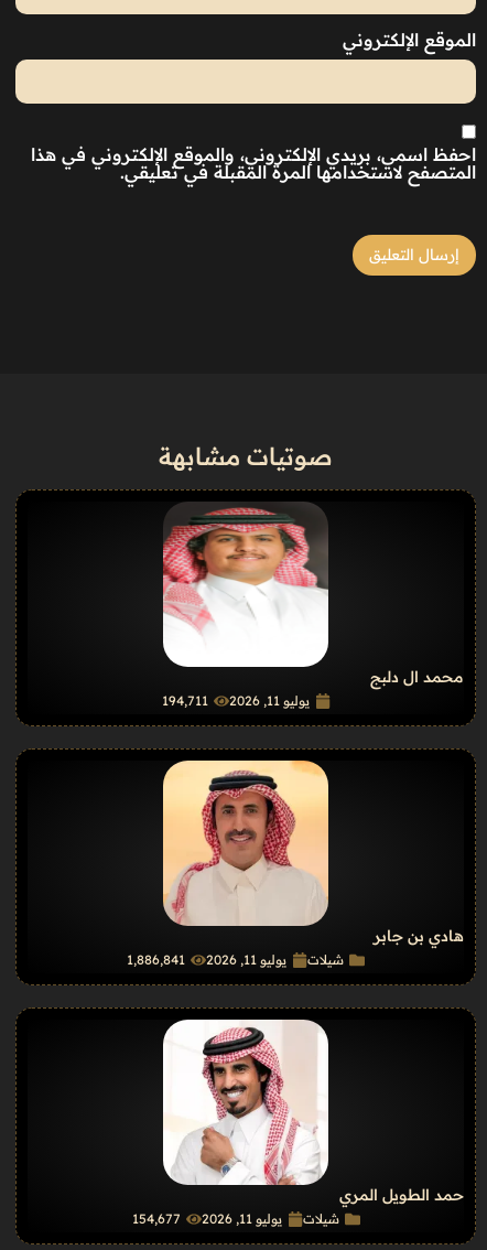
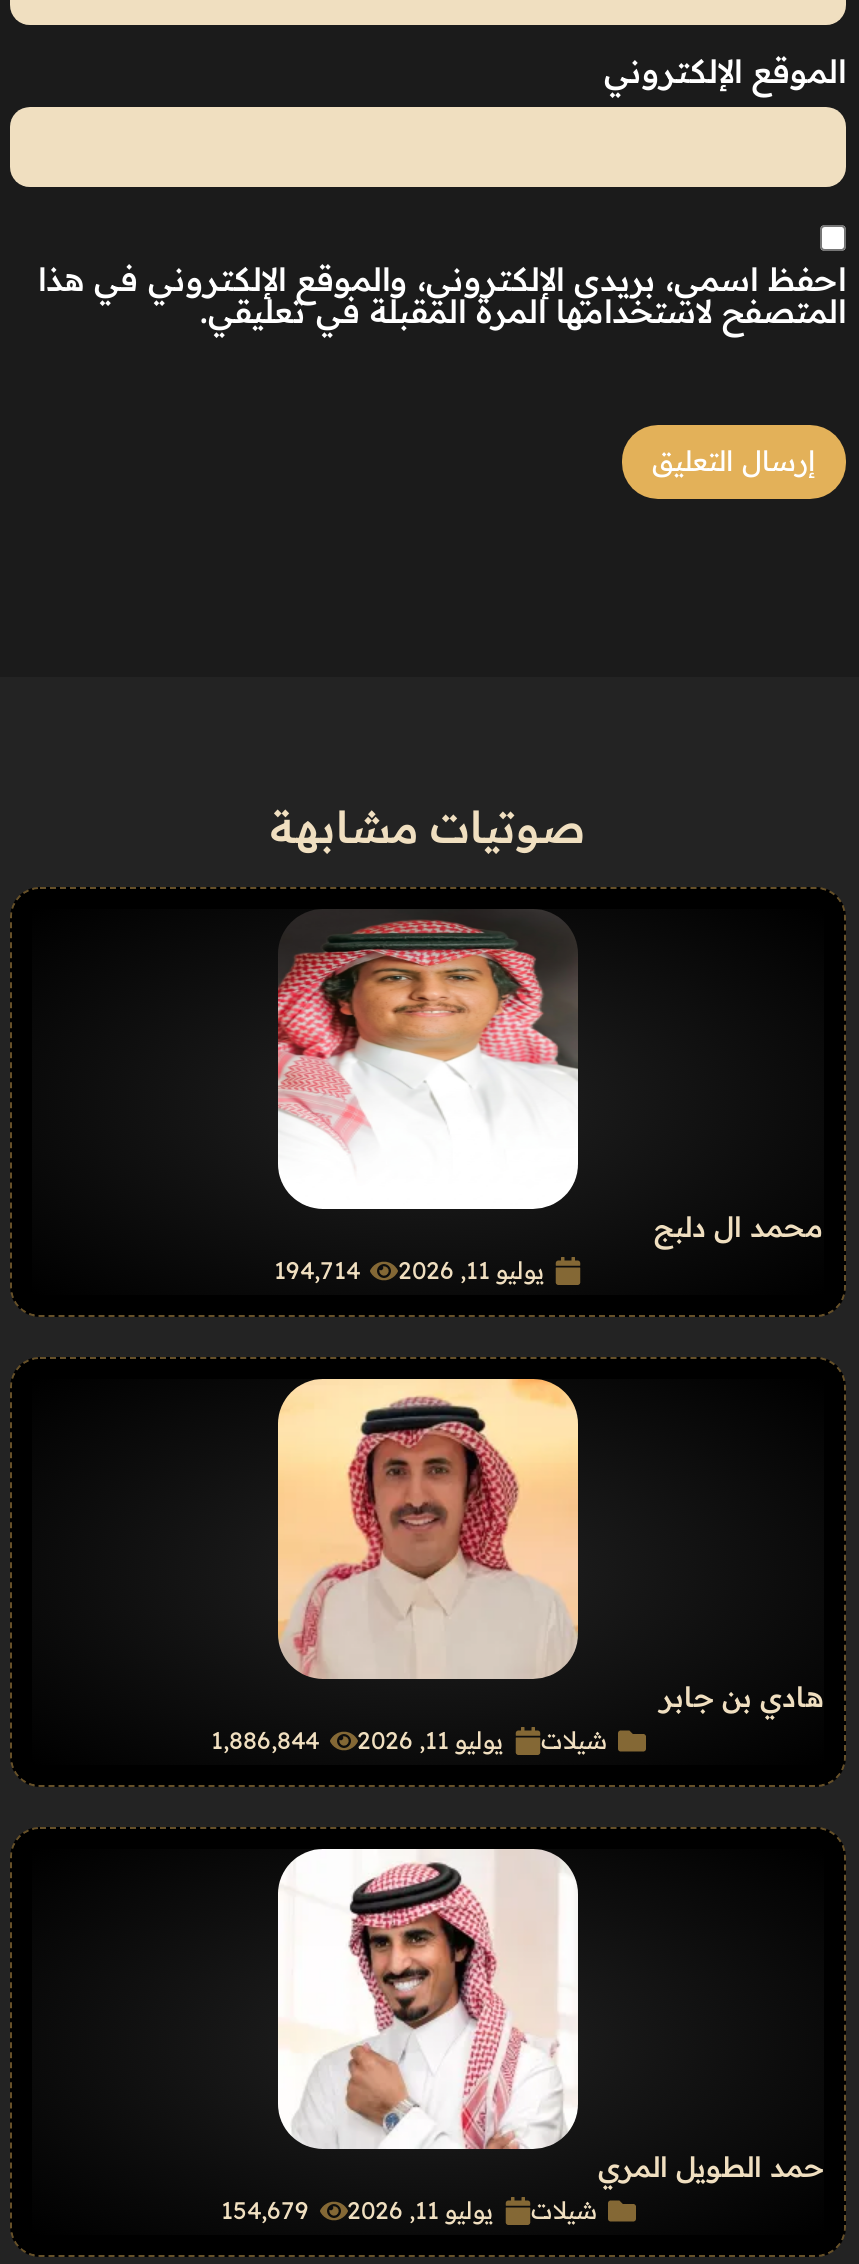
- 194٬711
+ 194٬714

- 1٬886٬841
+ 1٬886٬844

- 154٬677
+ 154٬679
